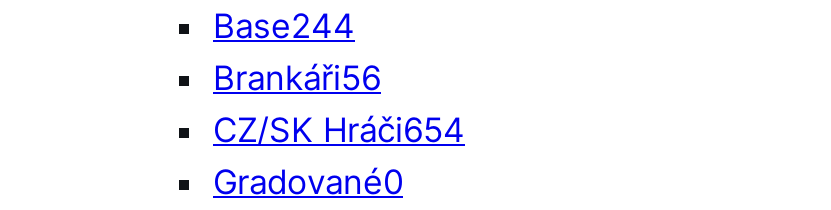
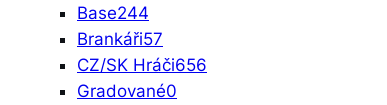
- Brankáři56
+ Brankáři57

- CZ/SK Hráči654
+ CZ/SK Hráči656
